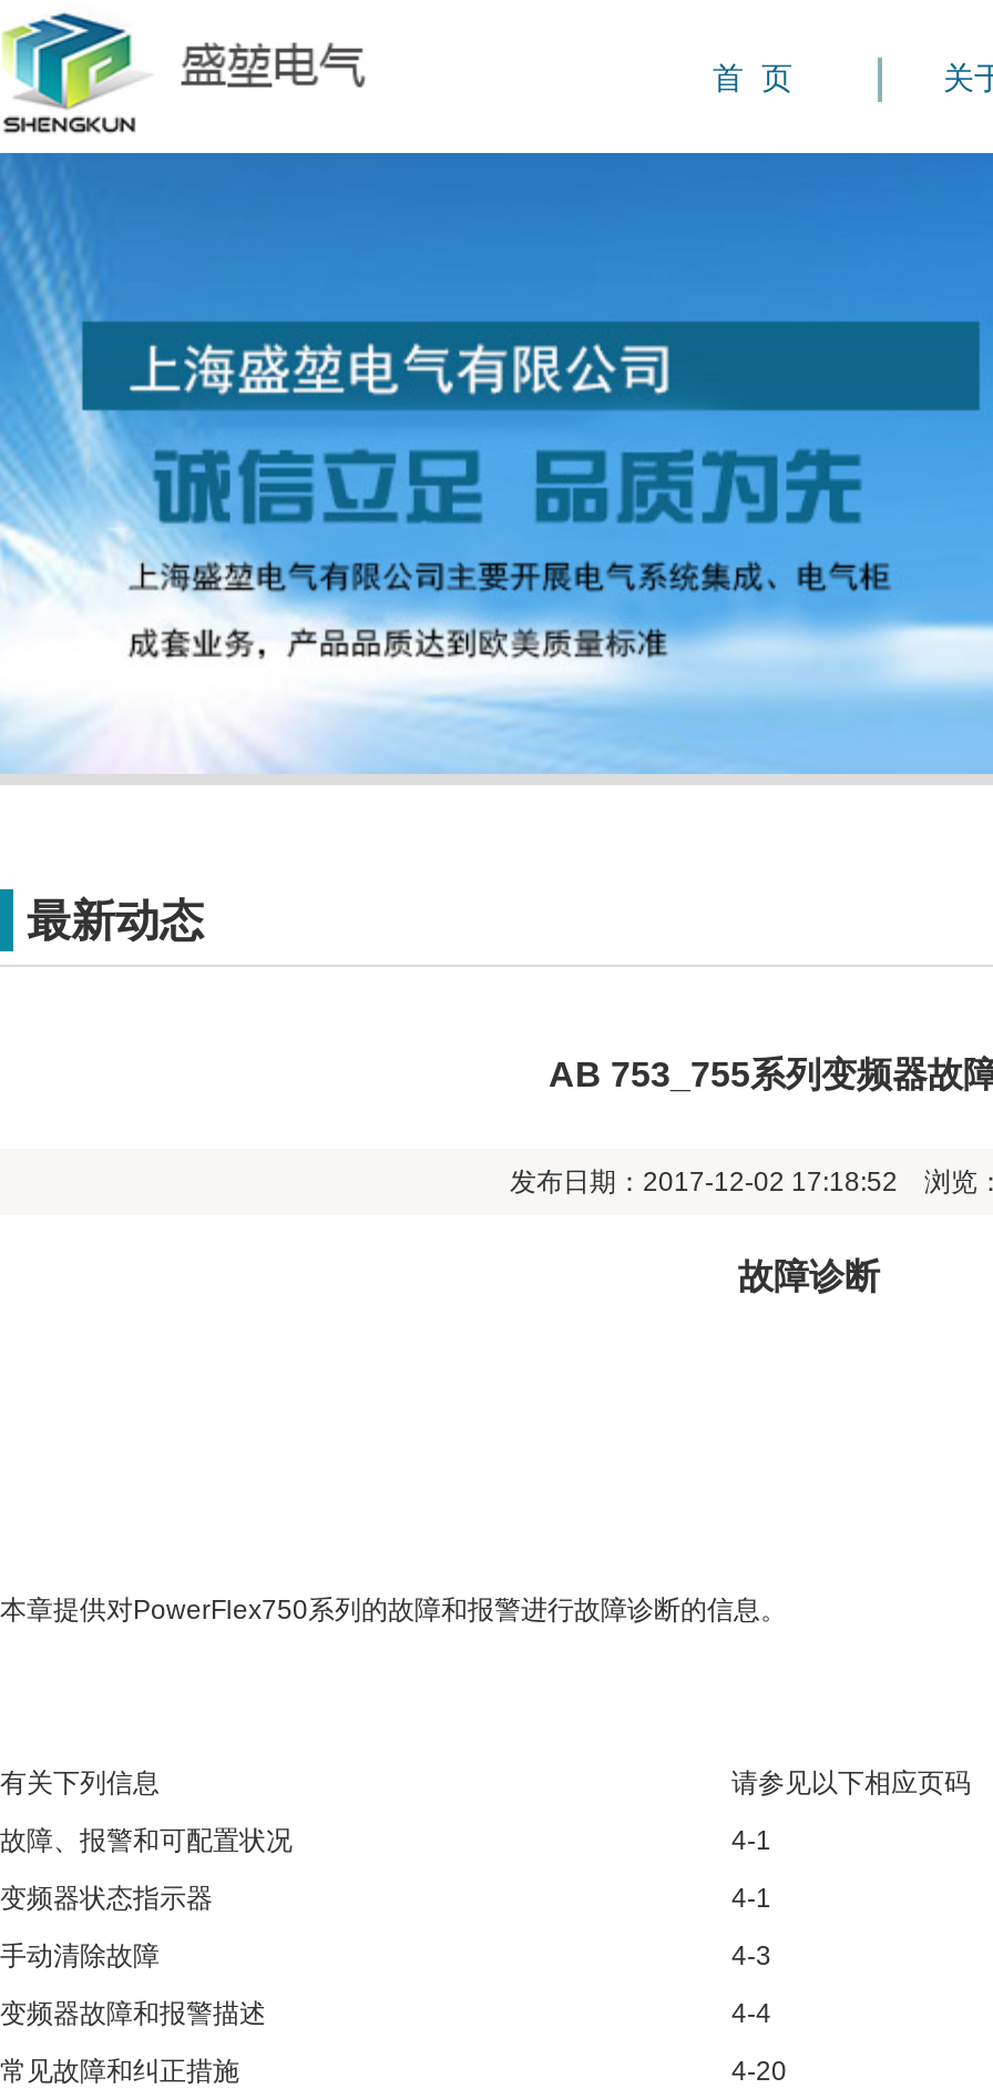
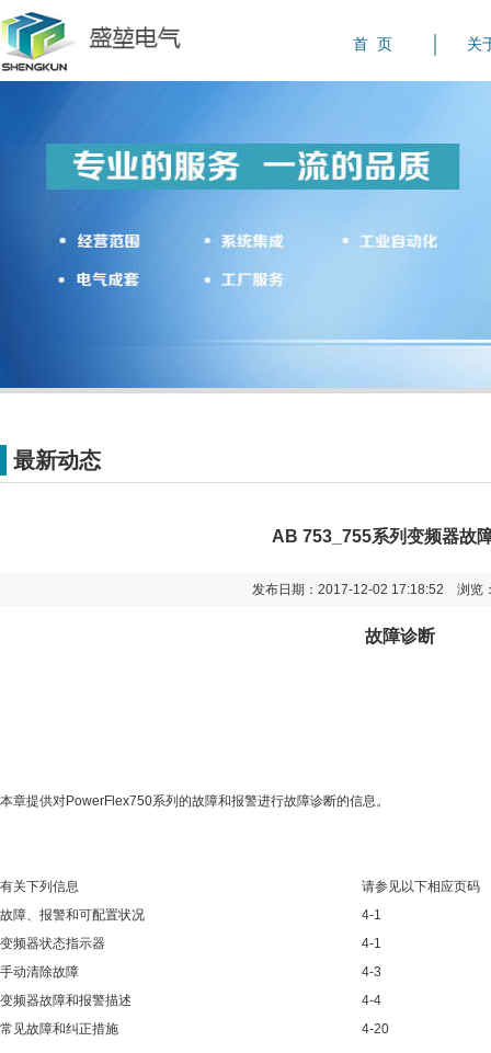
- [image]
+ [image]
